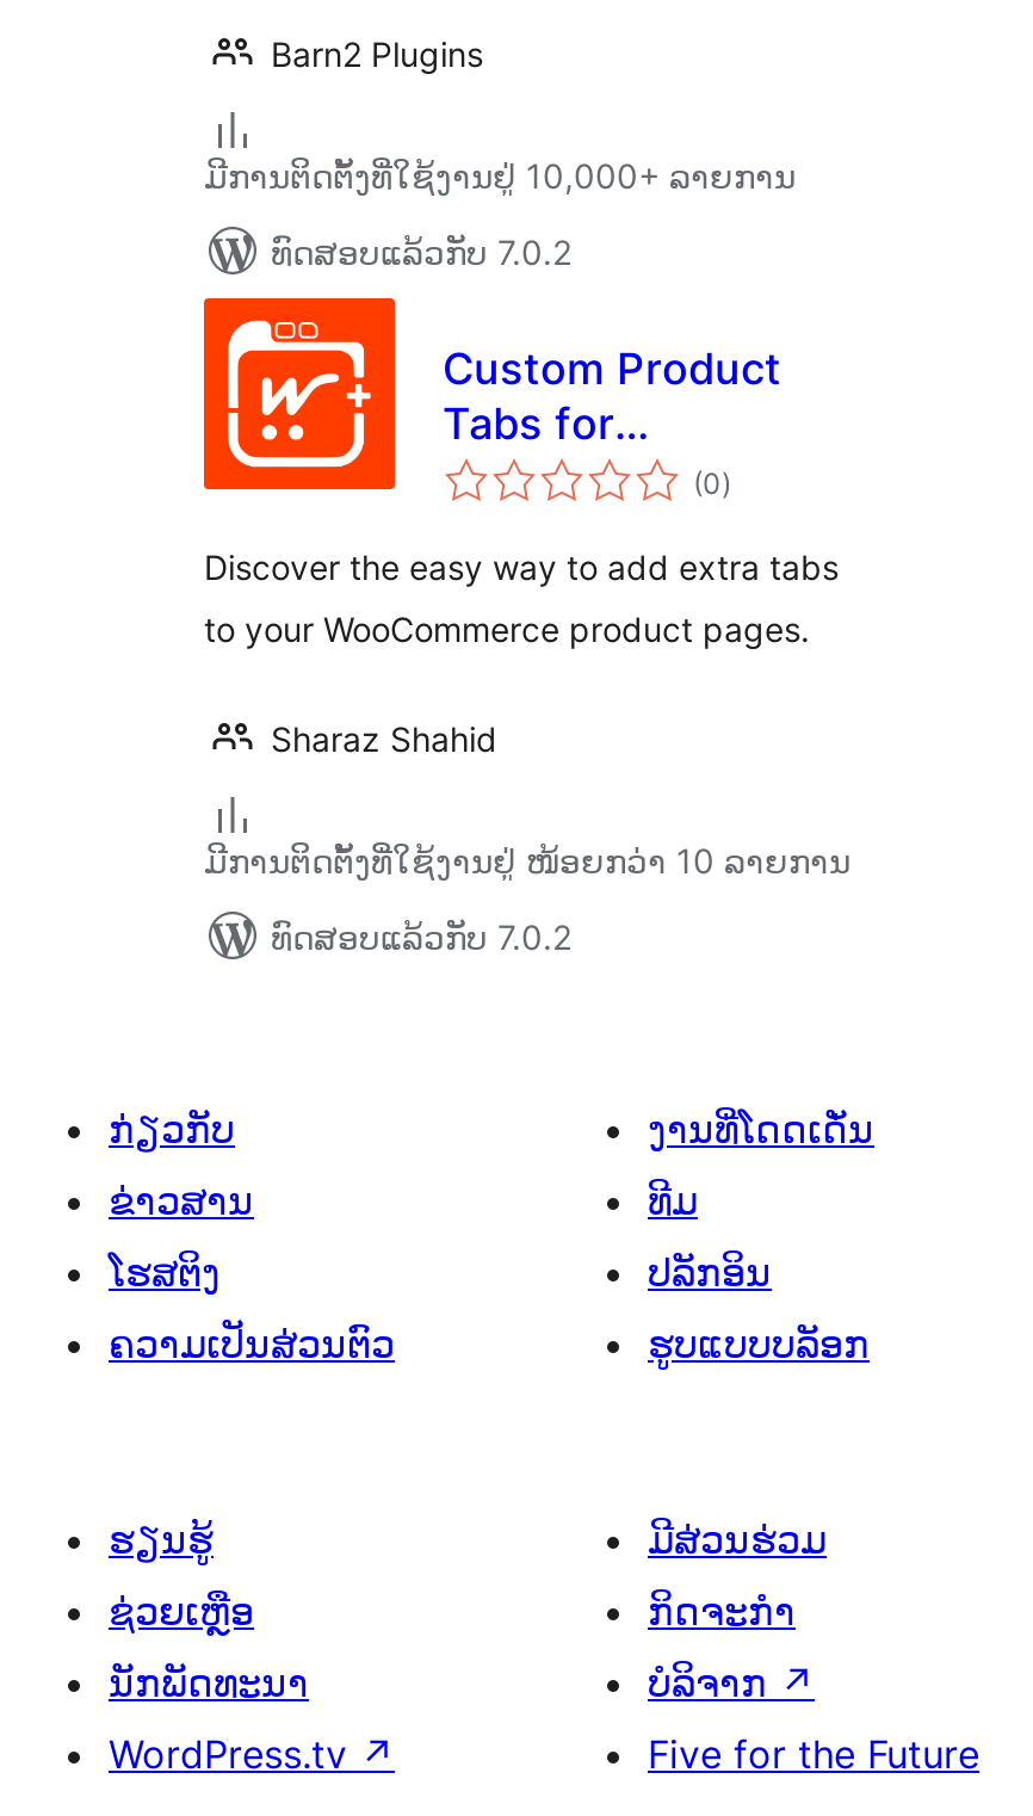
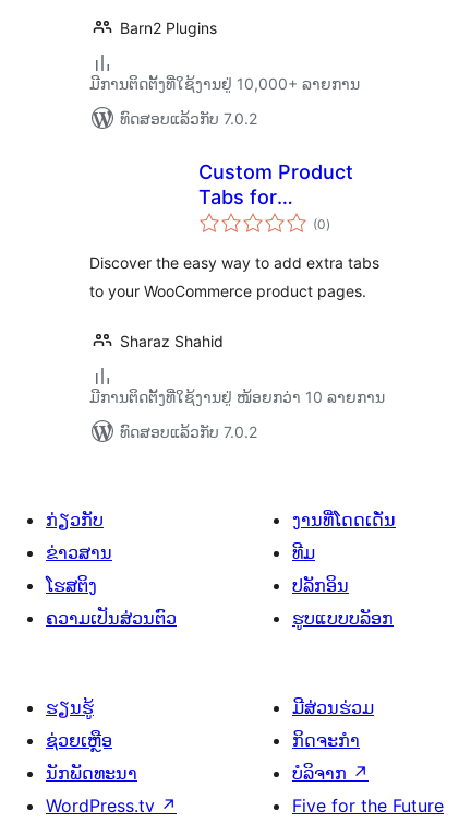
- [image]
